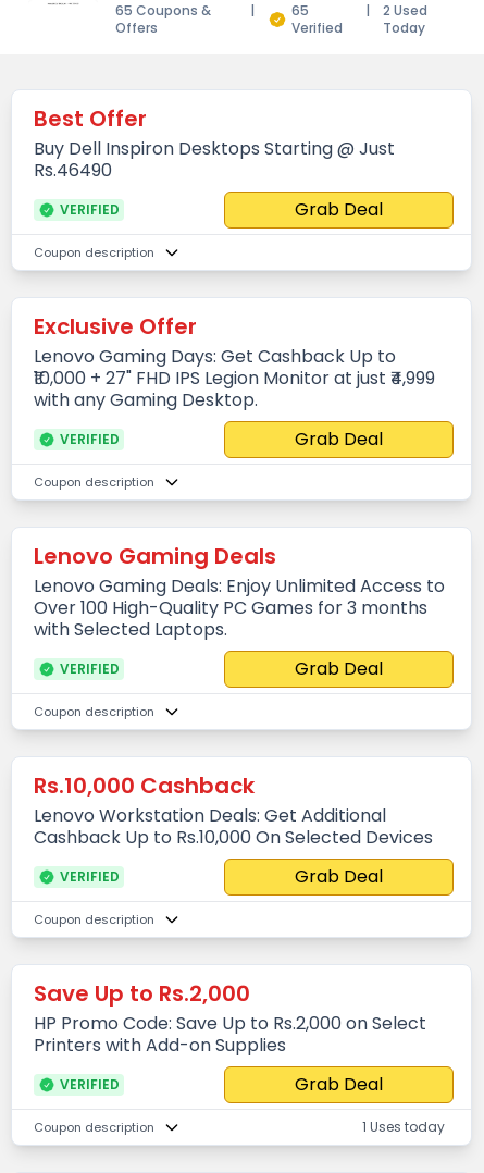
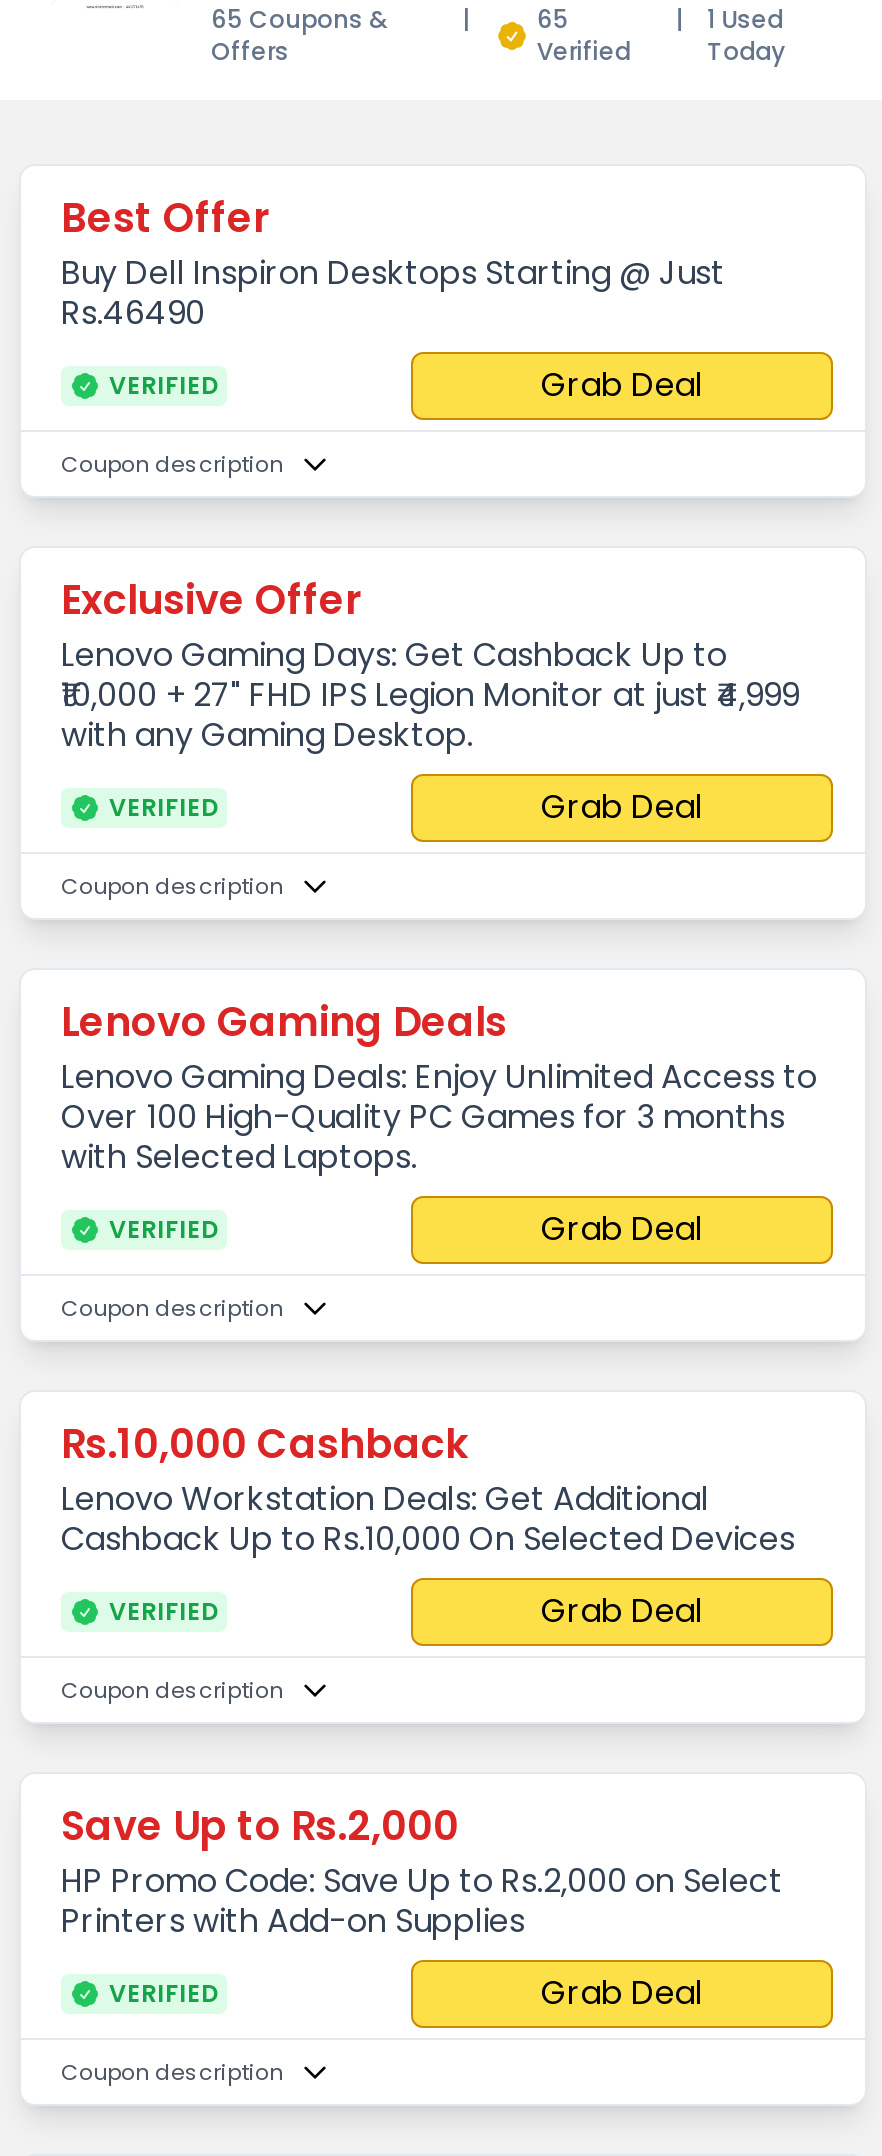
- 2 Used
+ 1 Used

- 1 Uses today
